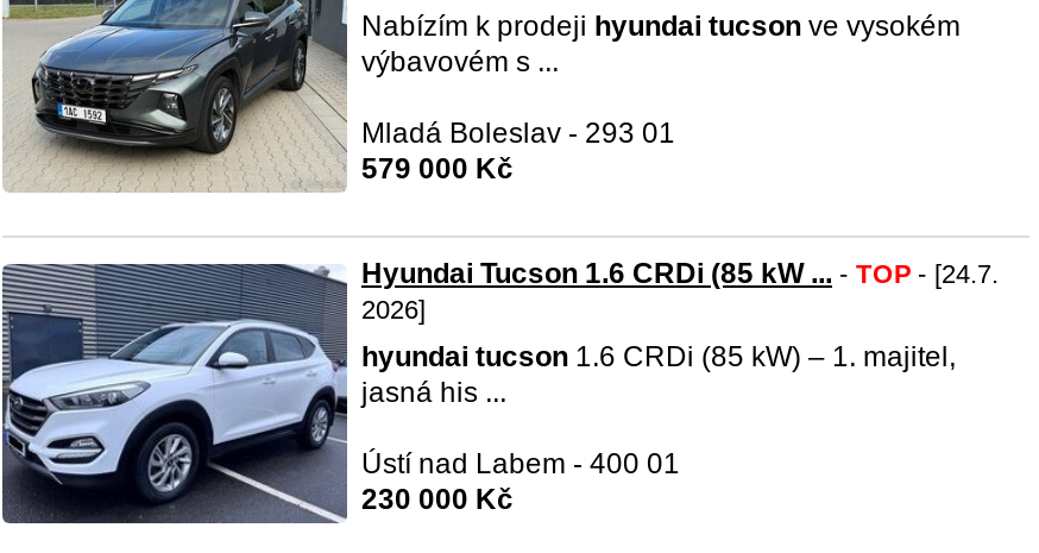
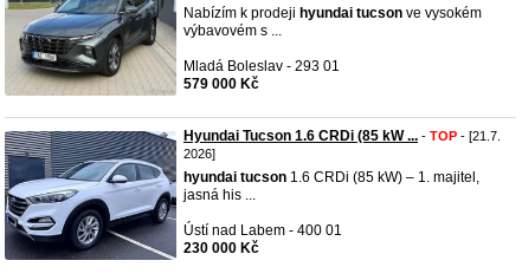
- Hyundai Tucson 1.6 CRDi (85 kW ... - TOP - [24.7.
+ Hyundai Tucson 1.6 CRDi (85 kW ... - TOP - [21.7.
